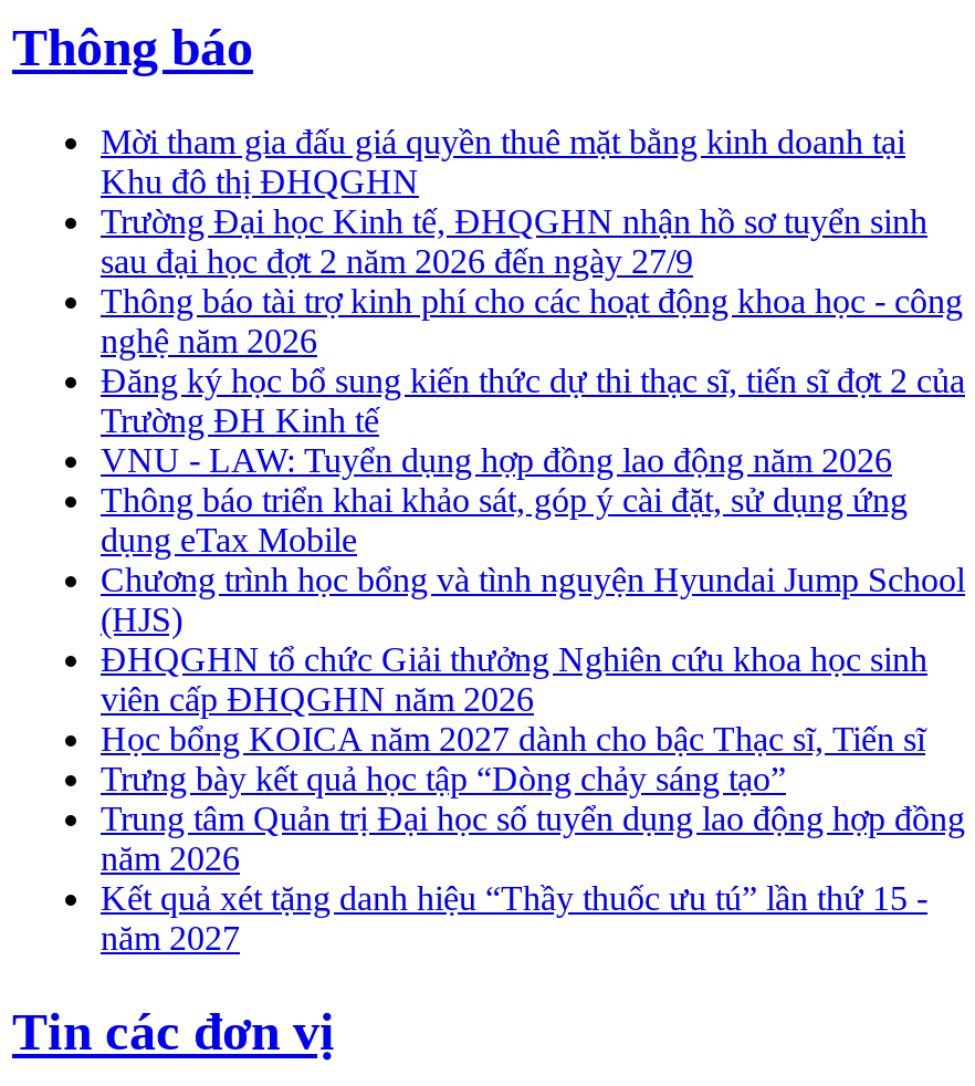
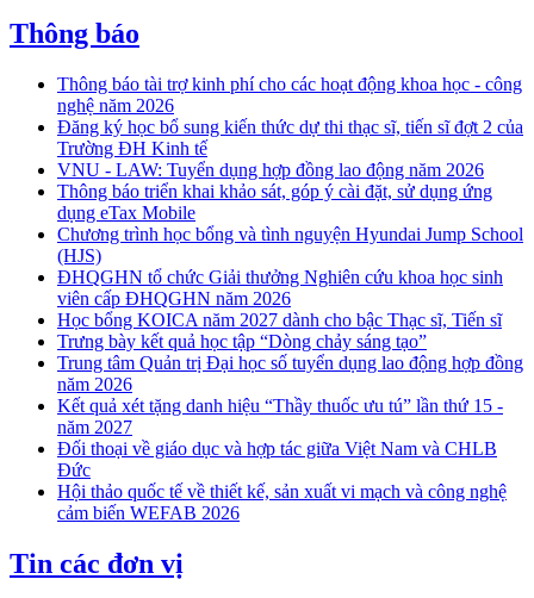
- Mời tham gia đấu giá quyền thuê mặt bằng kinh doanh tại
- Khu đô thị ĐHQGHN
- Trường Đại học Kinh tế, ĐHQGHN nhận hồ sơ tuyển sinh
- sau đại học đợt 2 năm 2026 đến ngày 27/9

moved up: Thông báo tài trợ kinh phí cho các hoạt động khoa học - công | nghệ năm 2026 | Đăng ký học bổ sung kiến thức dự thi thạc sĩ, tiến sĩ đợt 2 của | ... | Kết quả xét tặng danh hiệu “Thầy thuốc ưu tú” lần thứ 15 - | năm 2027

+ Đối thoại về giáo dục và hợp tác giữa Việt Nam và CHLB
+ Đức
+ Hội thảo quốc tế về thiết kế, sản xuất vi mạch và công nghệ
+ cảm biến WEFAB 2026
